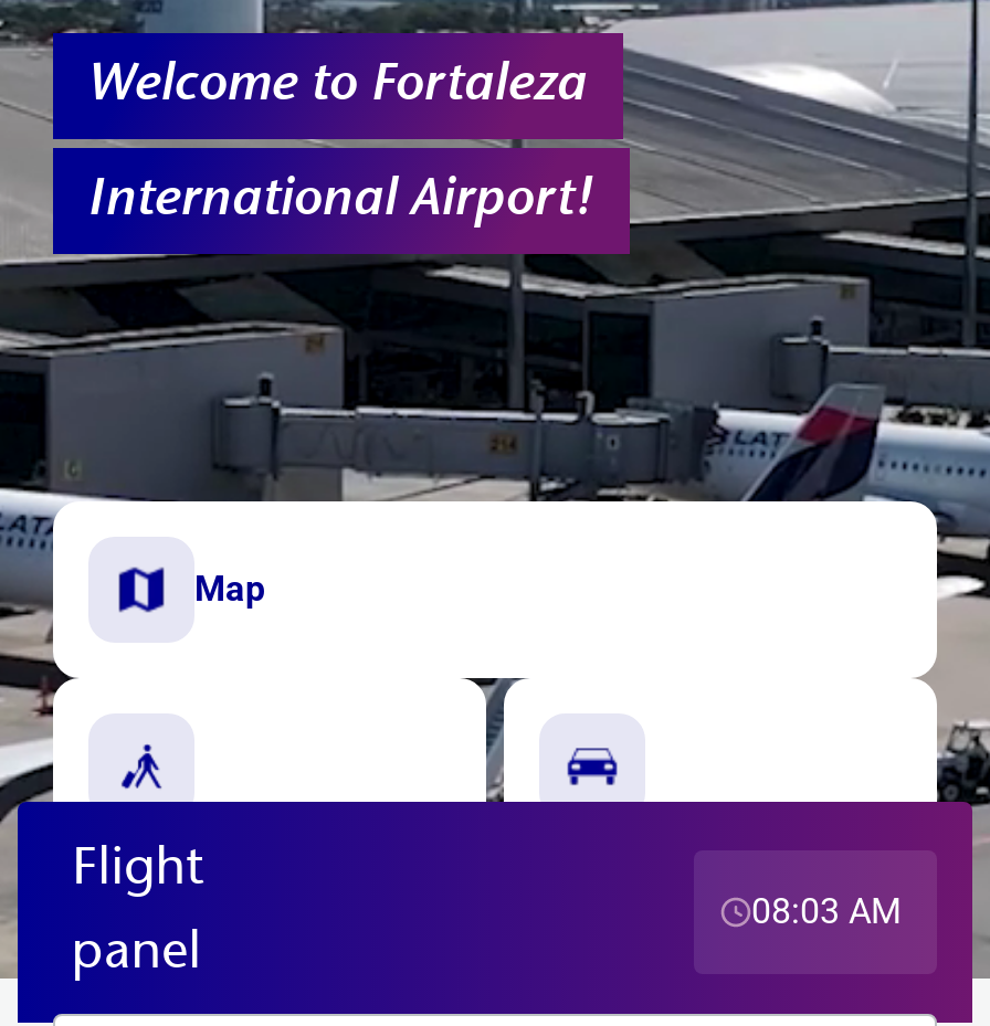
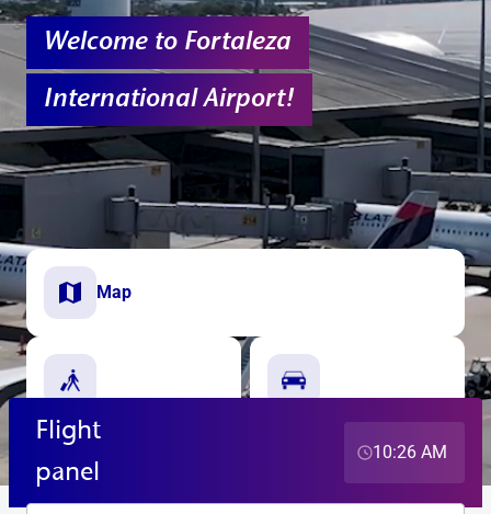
- 08:03 AM
+ 10:26 AM
